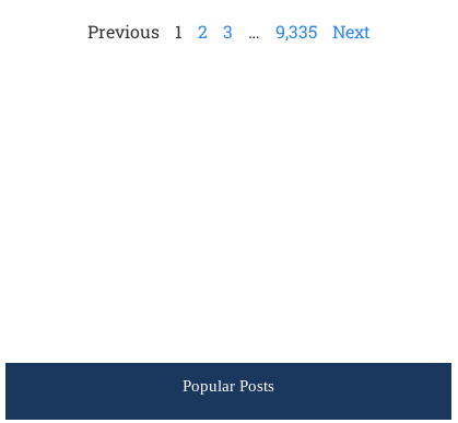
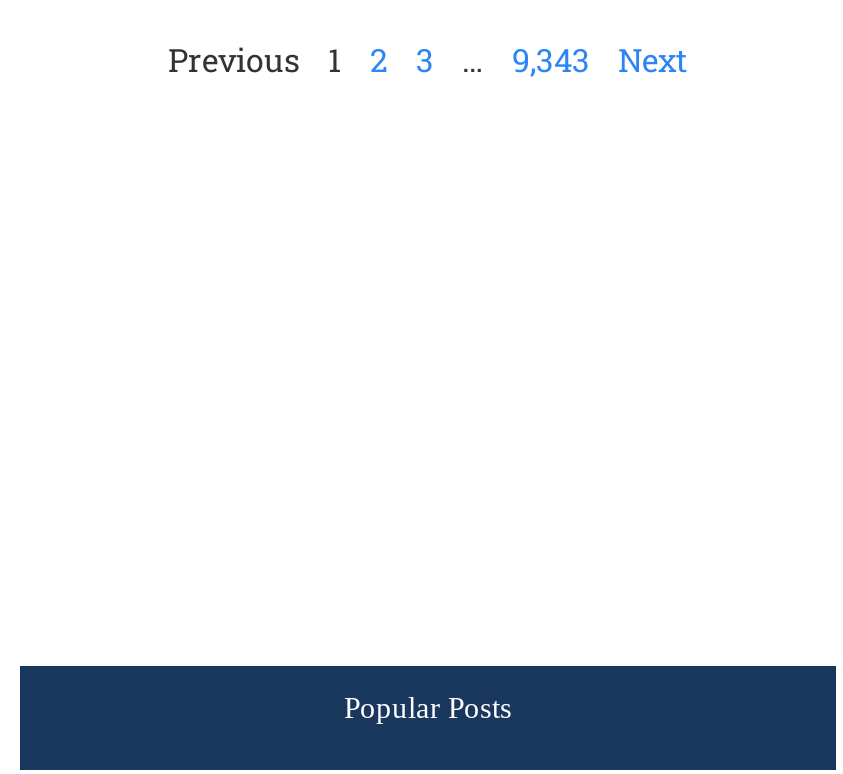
- 9,335
+ 9,343
